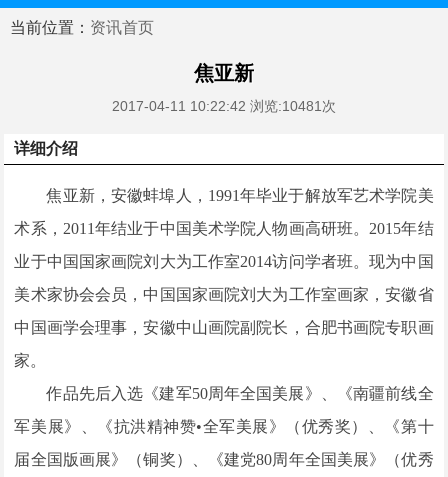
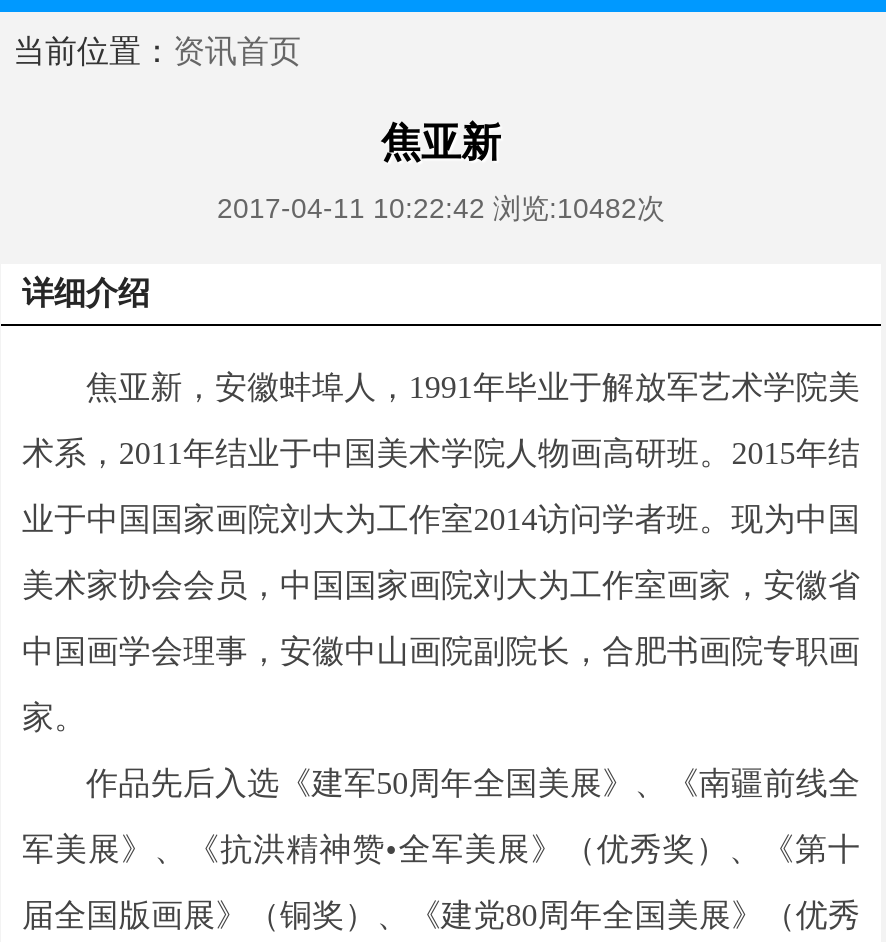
- 2017-04-11 10:22:42浏览:10481次
+ 2017-04-11 10:22:42浏览:10482次
